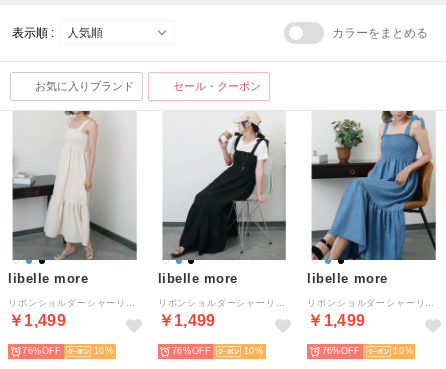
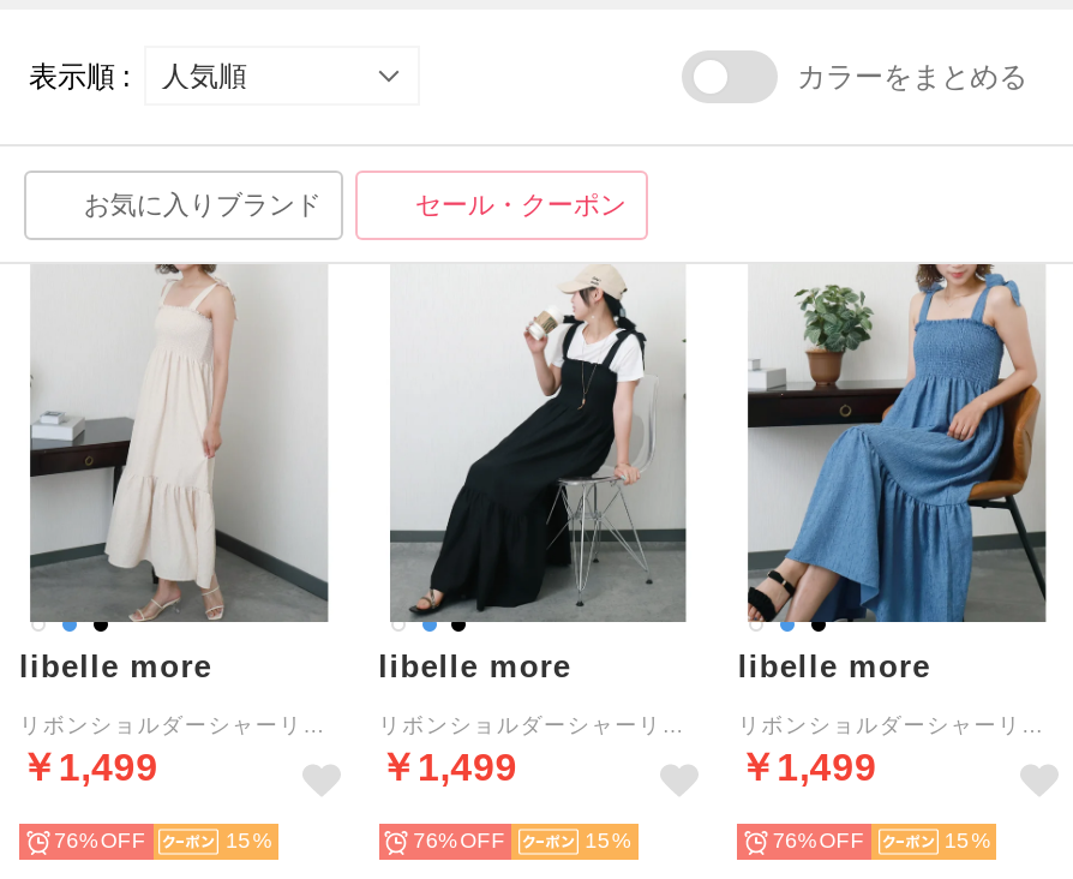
- 10
+ 15

- 10
+ 15

- 10
+ 15
